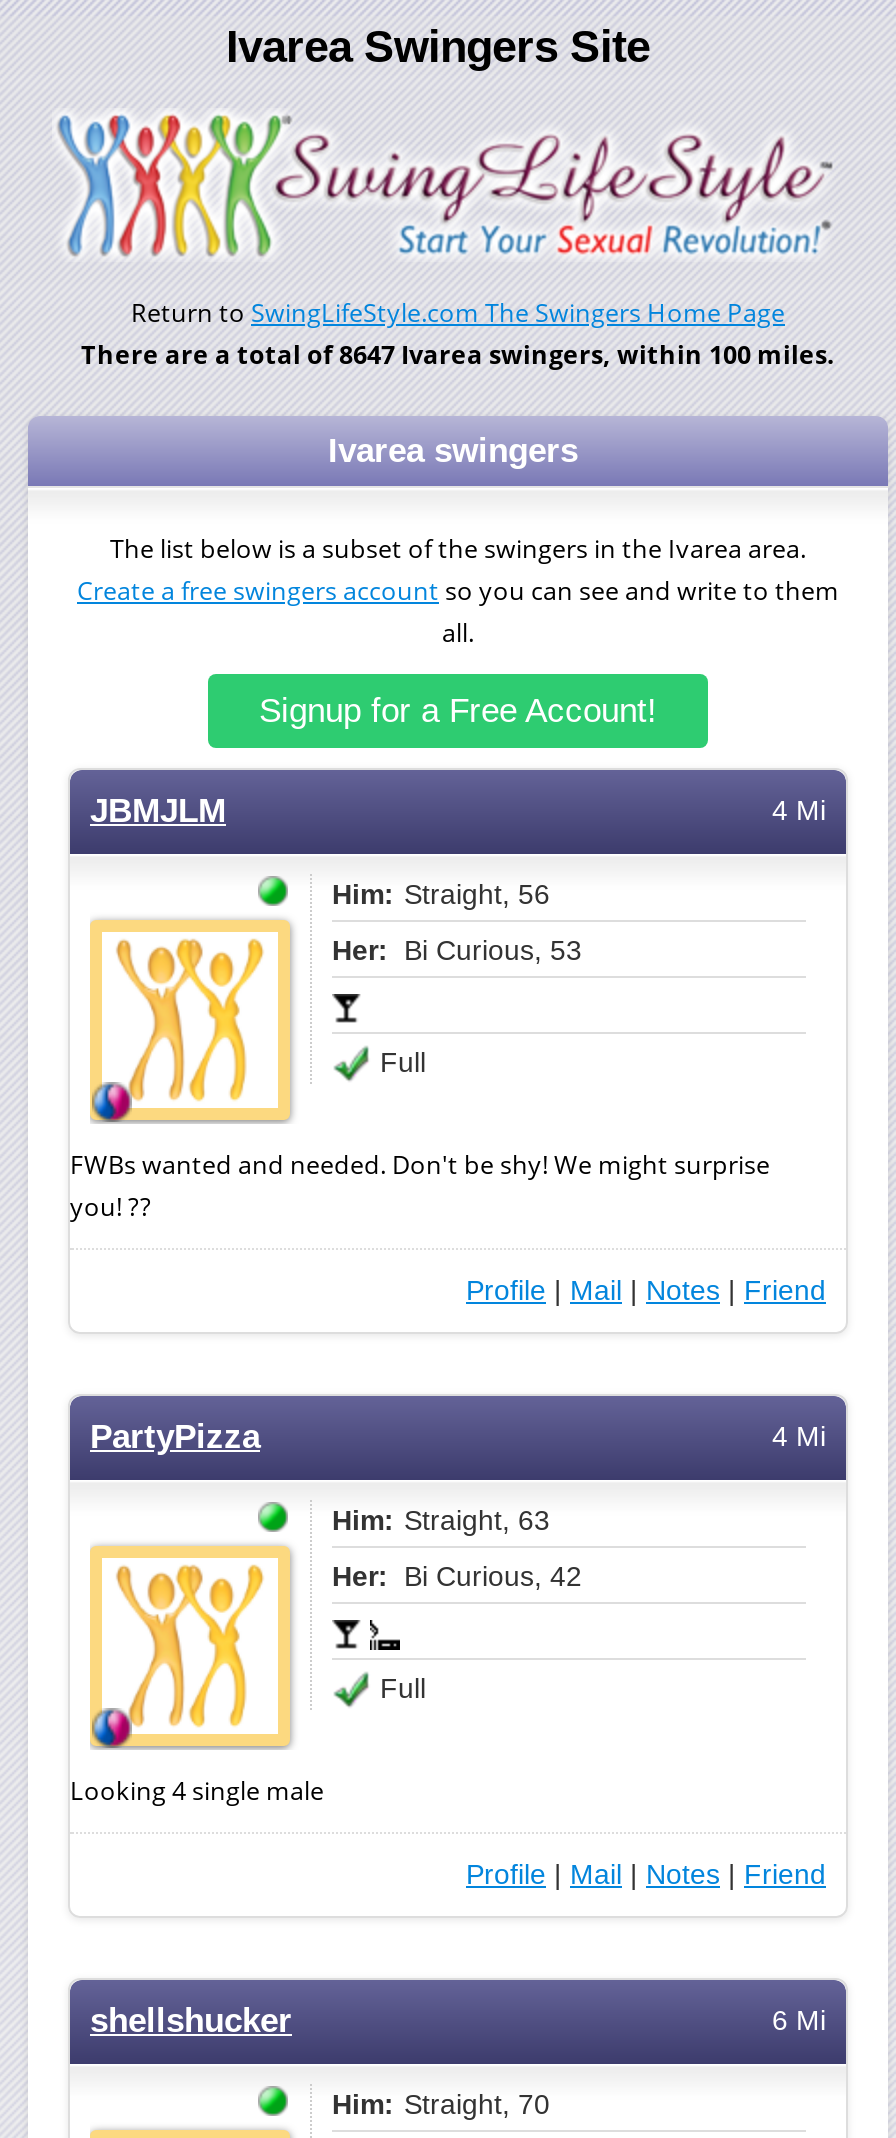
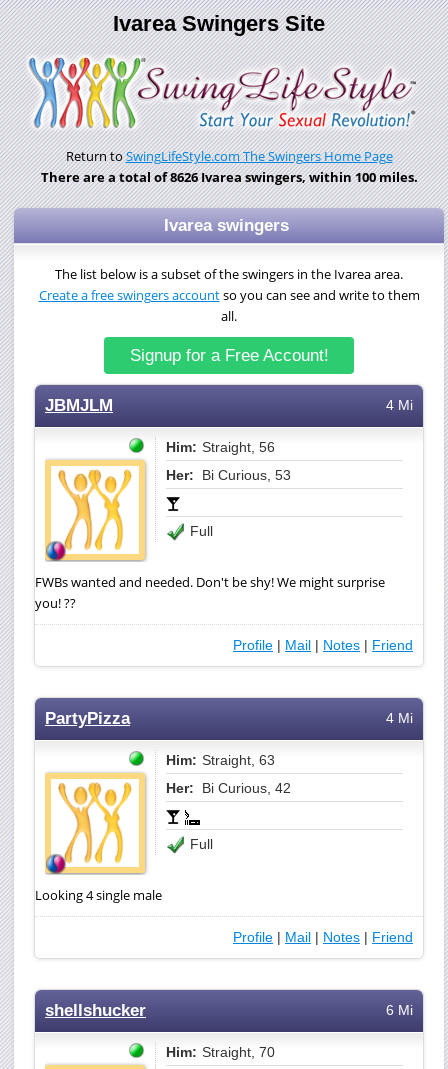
- There are a total of 8647 Ivarea swingers, within 100 miles.
+ There are a total of 8626 Ivarea swingers, within 100 miles.
